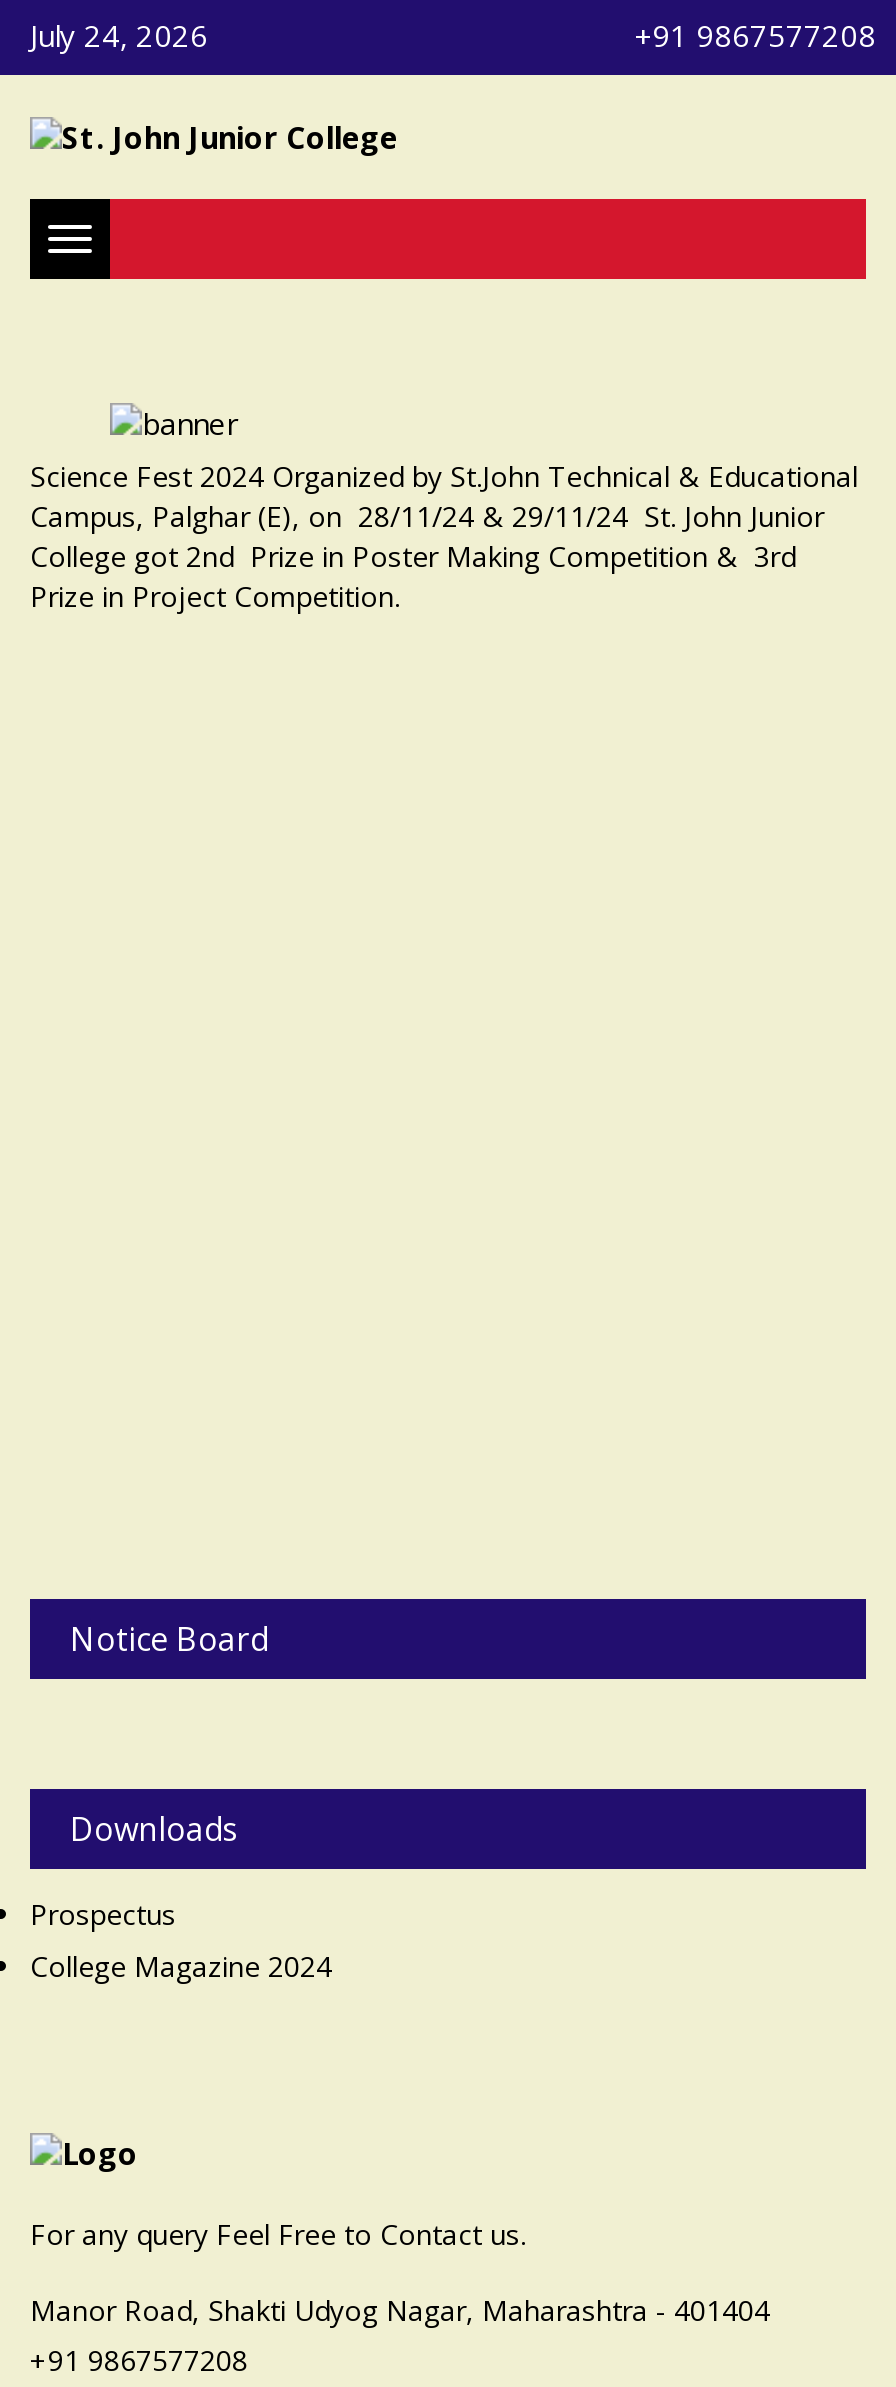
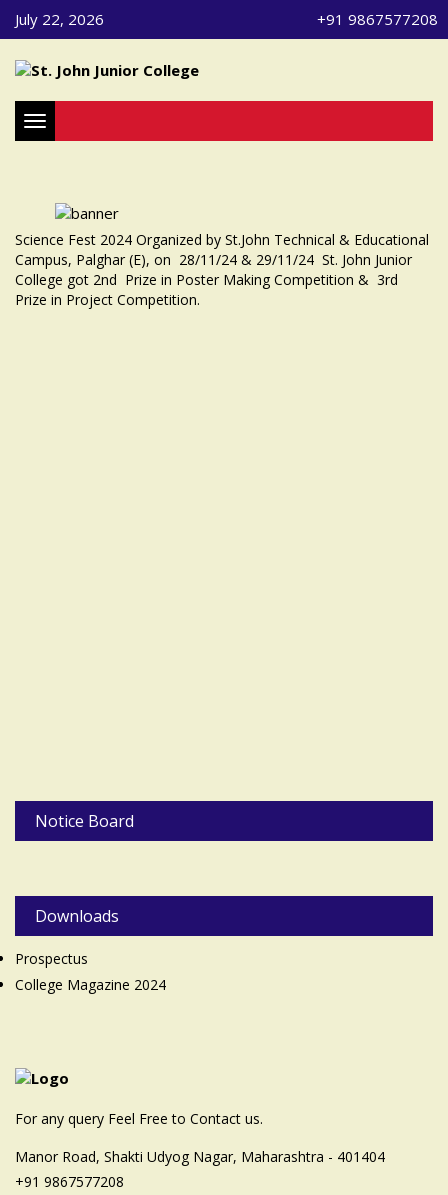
- July 24, 2026
+ July 22, 2026
